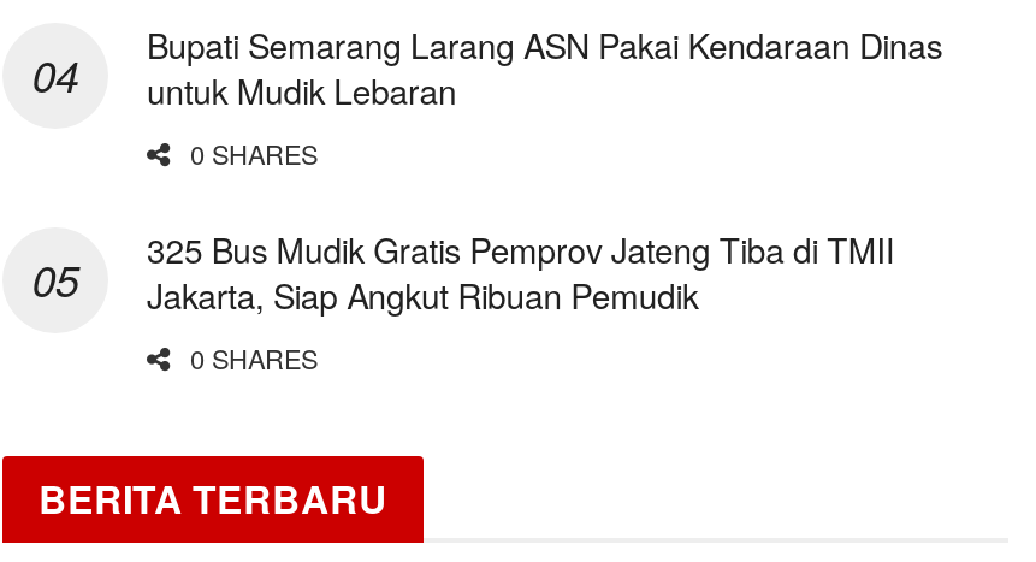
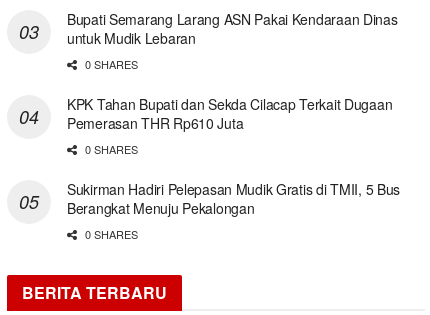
- 325 Bus Mudik Gratis Pemprov Jateng Tiba di TMII
- Jakarta, Siap Angkut Ribuan Pemudik
+ KPK Tahan Bupati dan Sekda Cilacap Terkait Dugaan
+ Pemerasan THR Rp610 Juta
+ 0 SHARES
+ Sukirman Hadiri Pelepasan Mudik Gratis di TMII, 5 Bus
+ Berangkat Menuju Pekalongan
